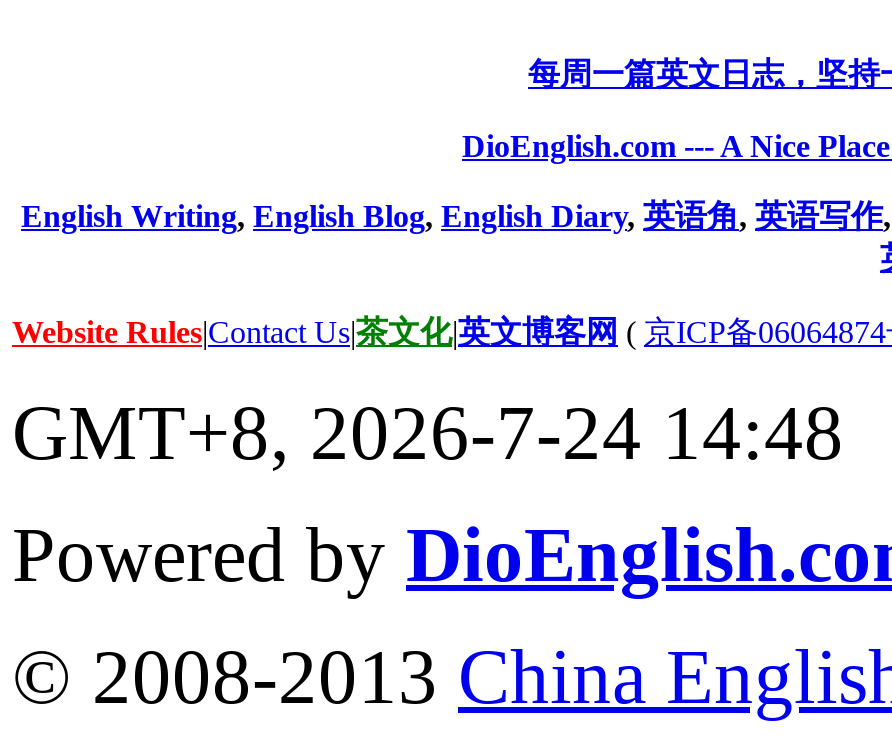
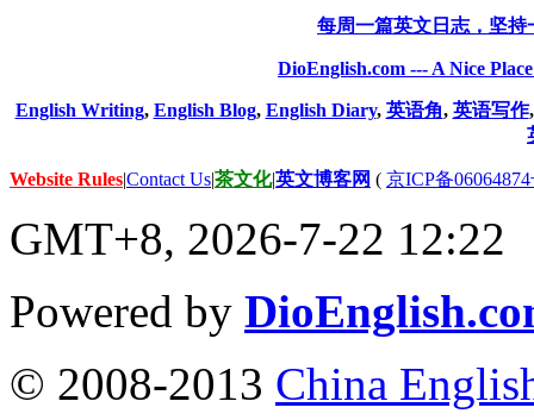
- GMT+8, 2026-7-24 14:48
+ GMT+8, 2026-7-22 12:22
